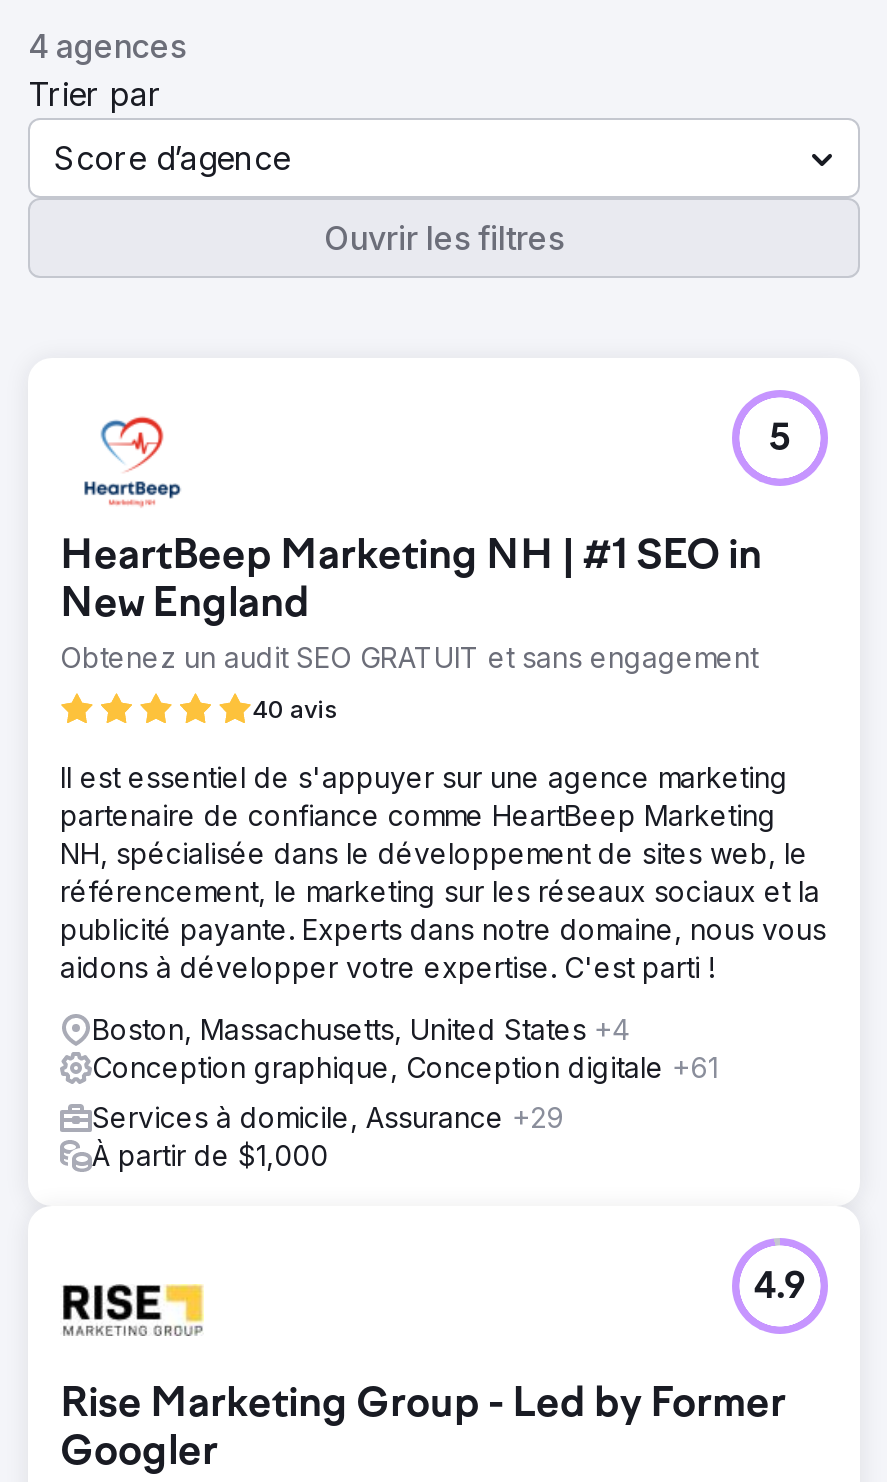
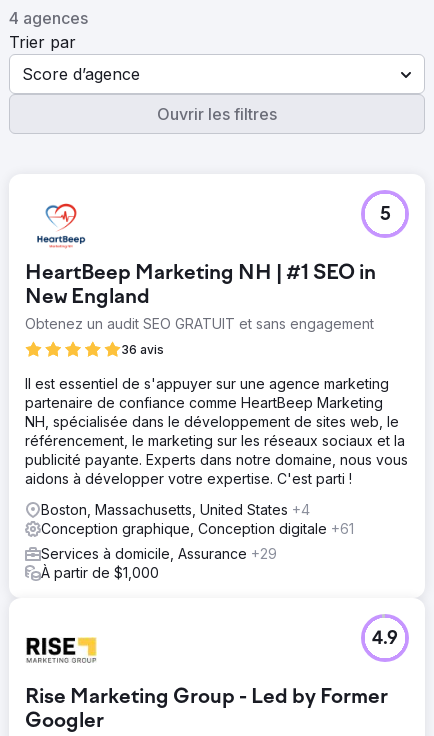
- 40 avis
+ 36 avis
